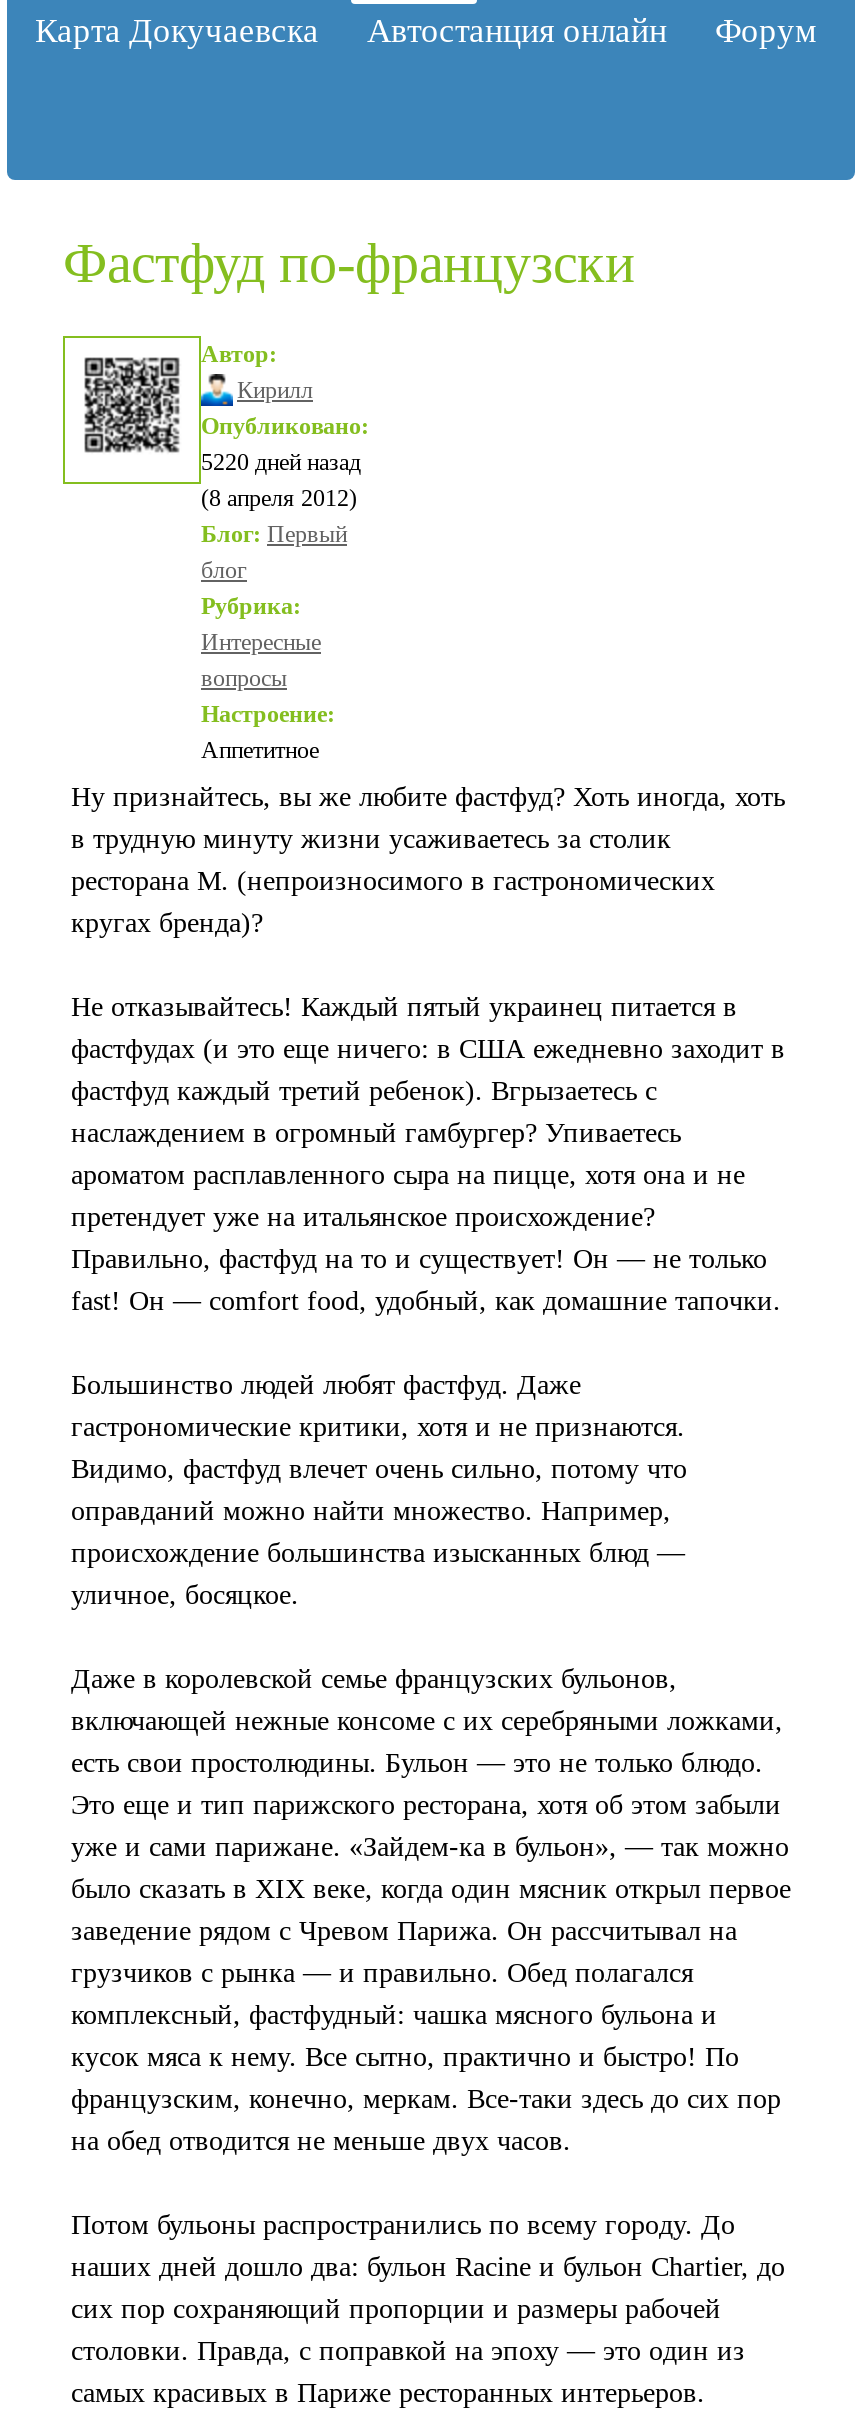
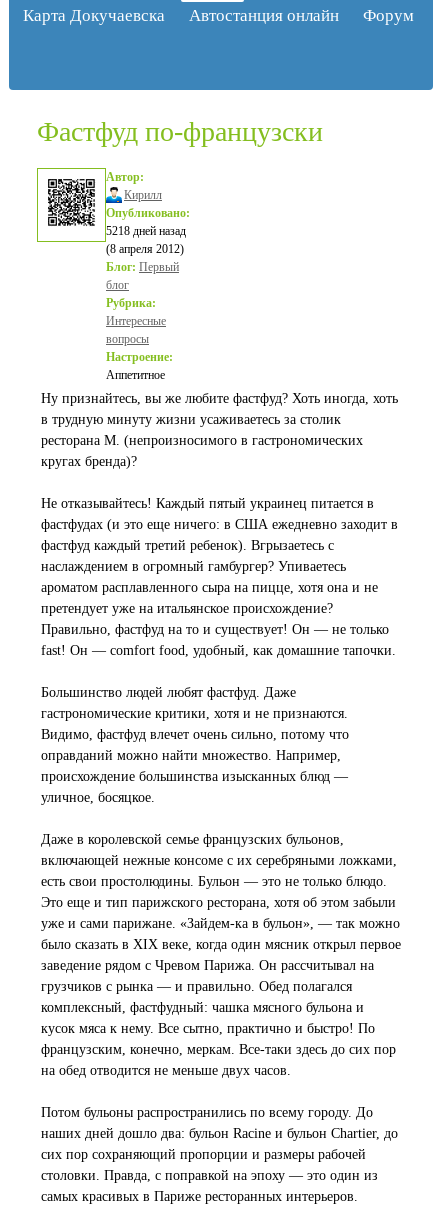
- 5220 дней назад
+ 5218 дней назад
